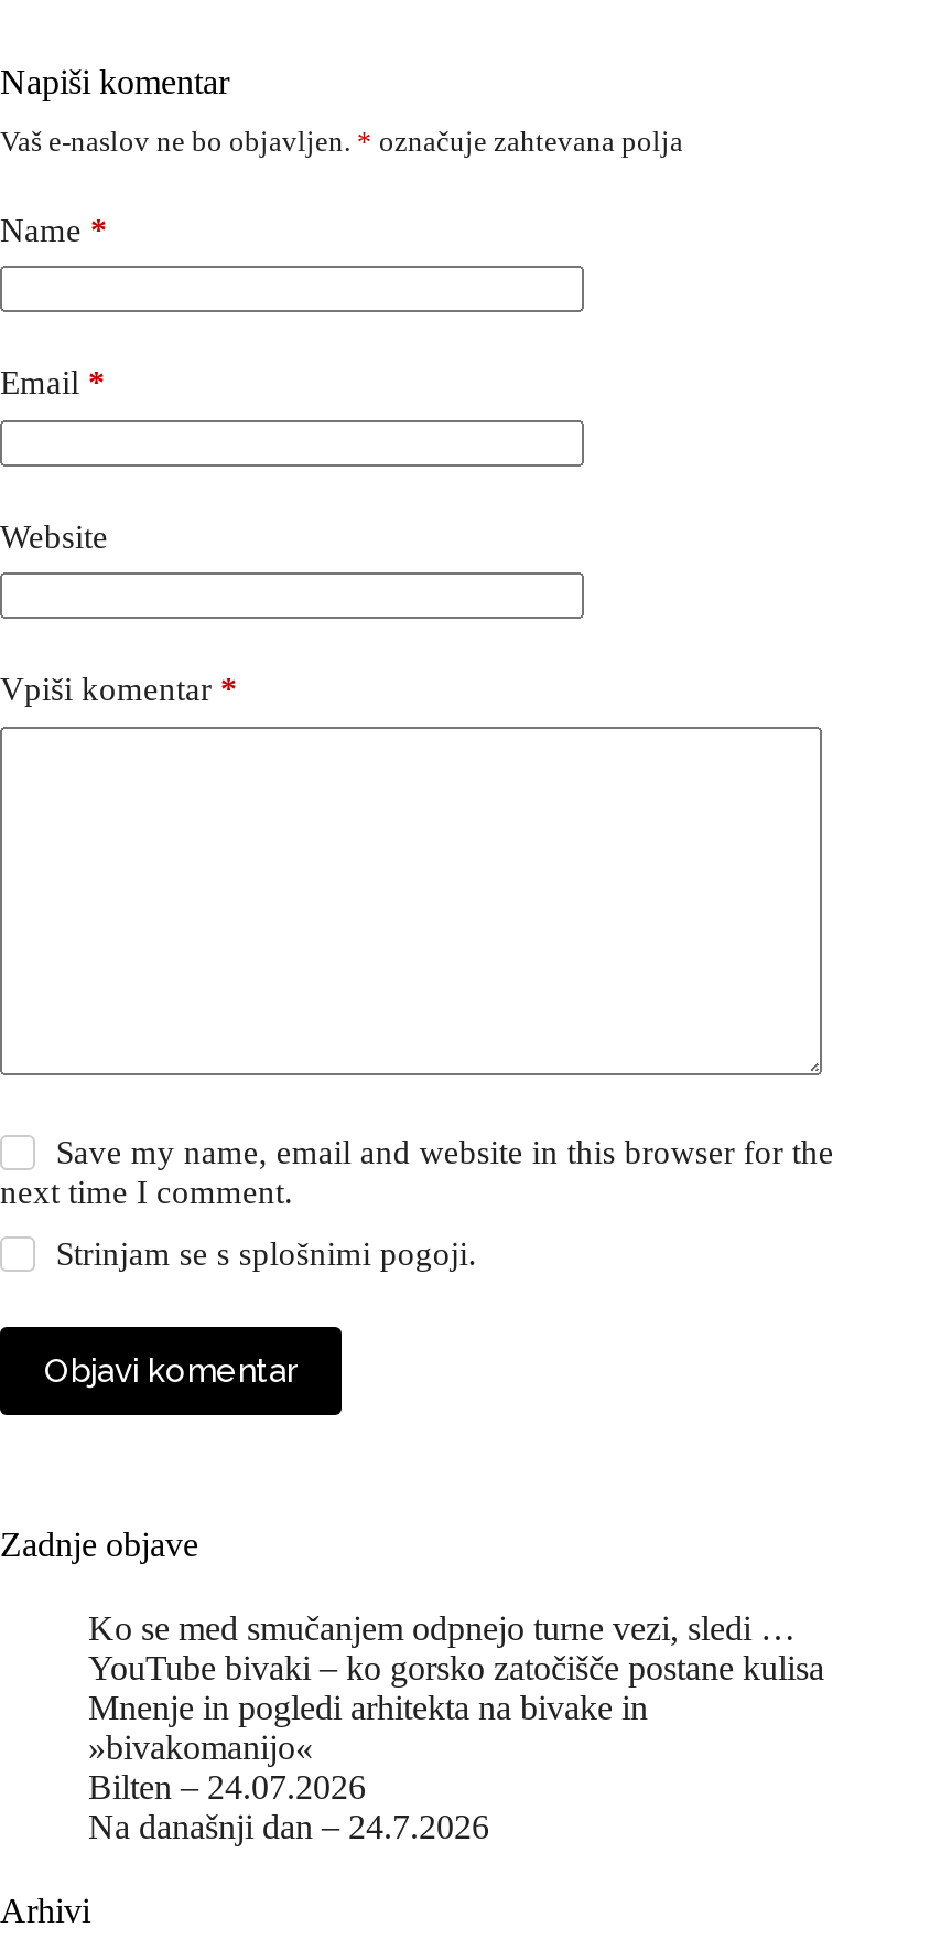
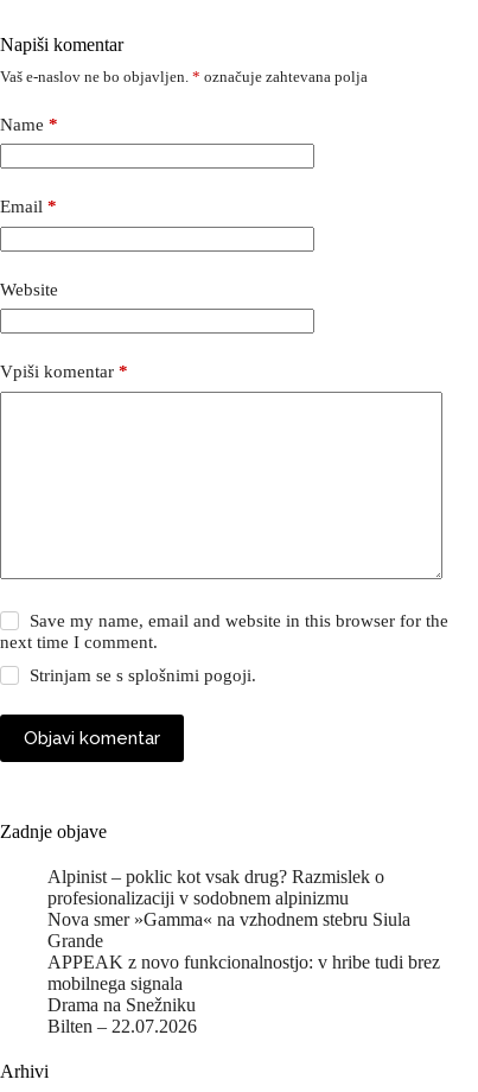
- Ko se med smučanjem odpnejo turne vezi, sledi …
- YouTube bivaki – ko gorsko zatočišče postane kulisa
- Mnenje in pogledi arhitekta na bivake in
- »bivakomanijo«
- Bilten – 24.07.2026
- Na današnji dan – 24.7.2026
+ Alpinist – poklic kot vsak drug? Razmislek o
+ profesionalizaciji v sodobnem alpinizmu
+ Nova smer »Gamma« na vzhodnem stebru Siula
+ Grande
+ APPEAK z novo funkcionalnostjo: v hribe tudi brez
+ mobilnega signala
+ Drama na Snežniku
+ Bilten – 22.07.2026
